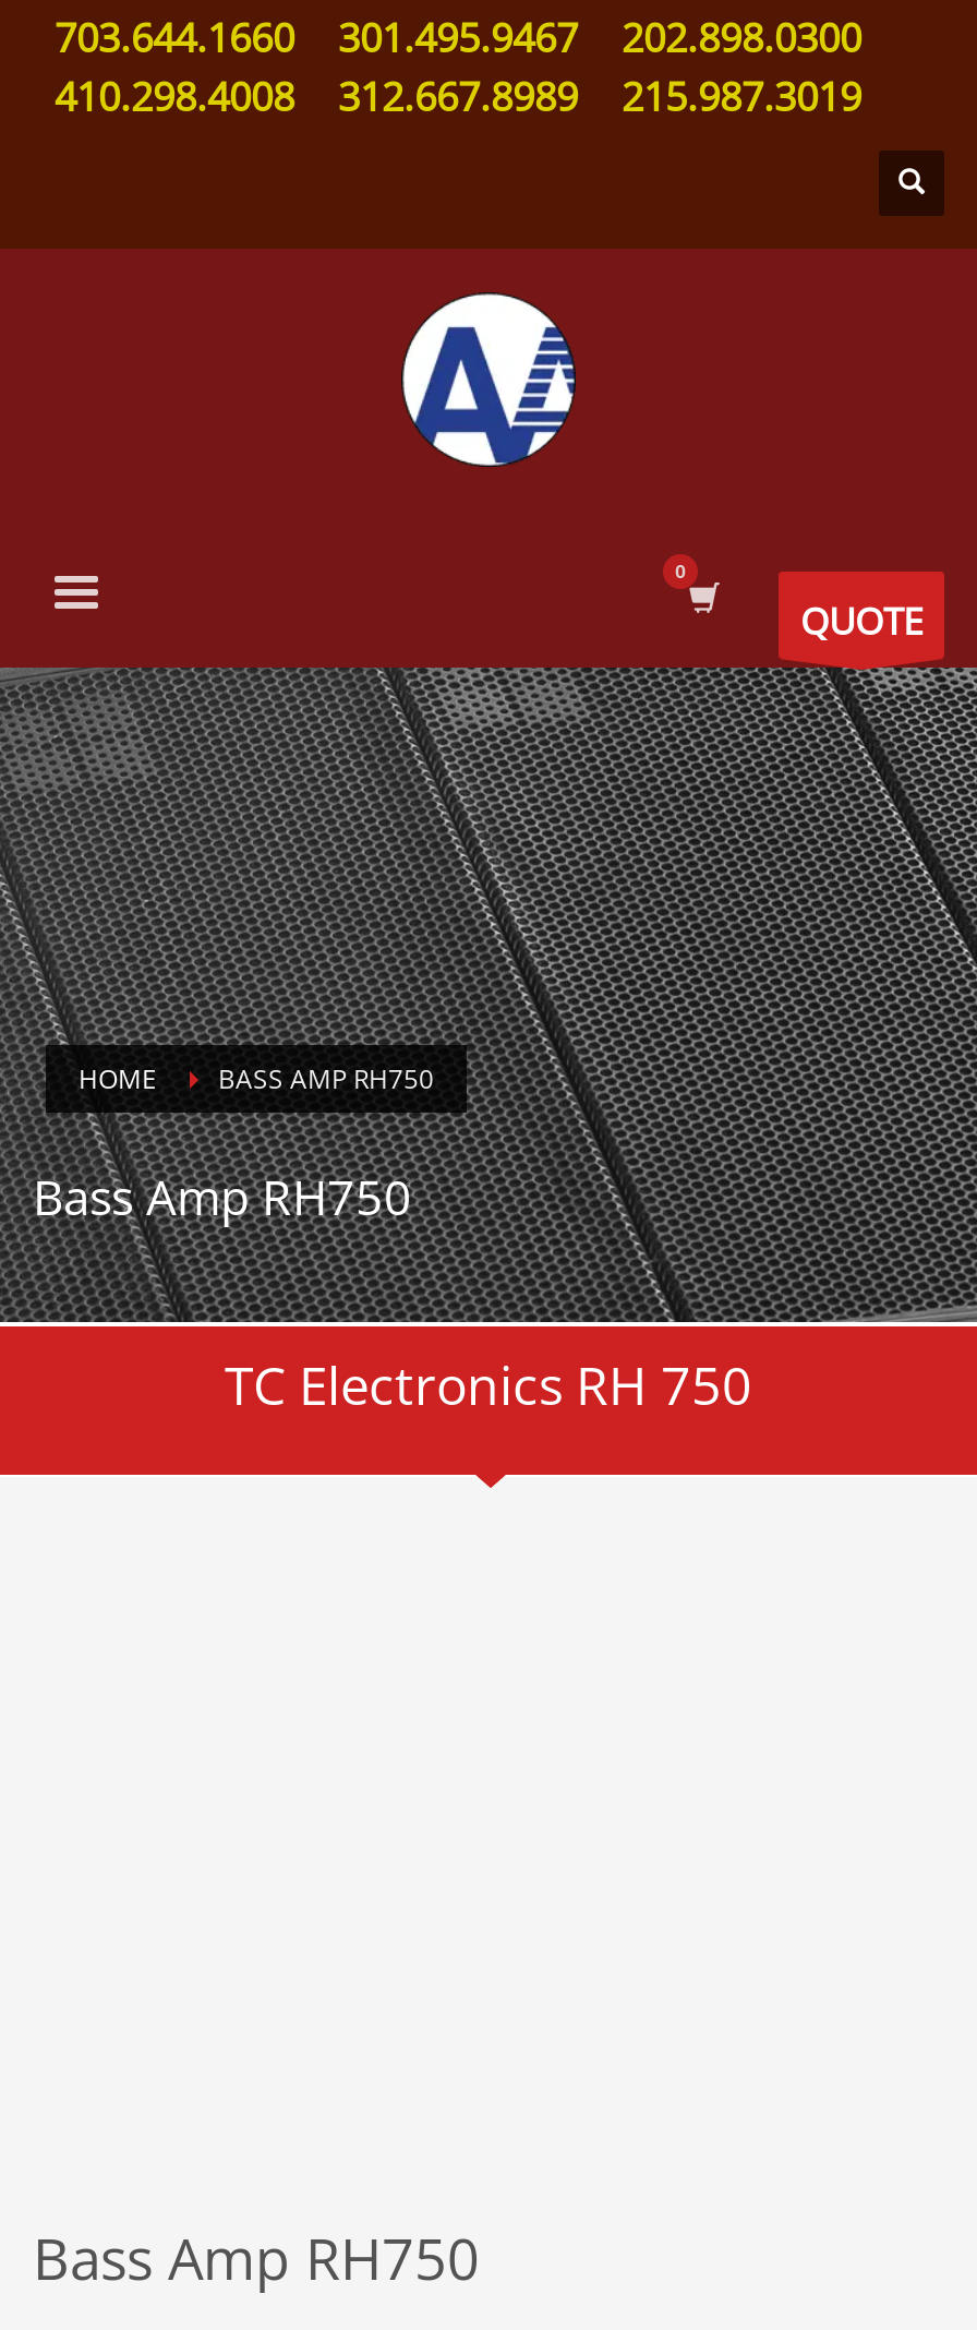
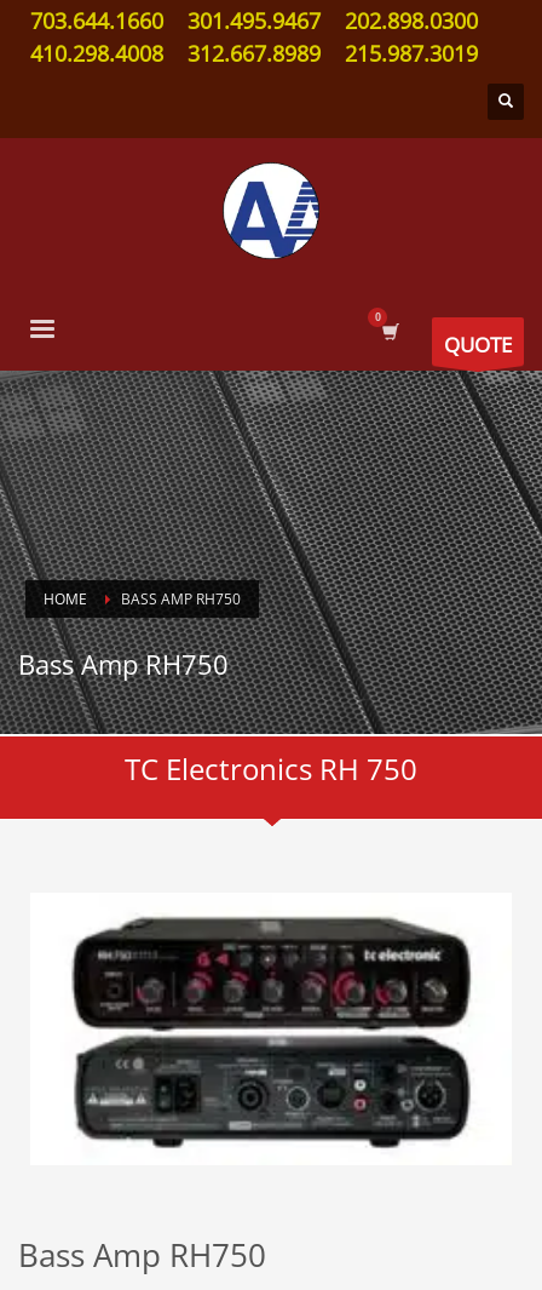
+ [image]
